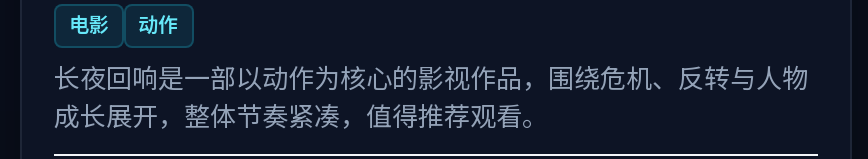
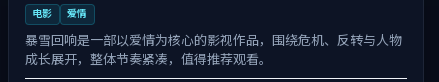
- 动作
+ 爱情

- 长夜回响是一部以动作为核心的影视作品，围绕危机、反转与人物
+ 暴雪回响是一部以爱情为核心的影视作品，围绕危机、反转与人物
